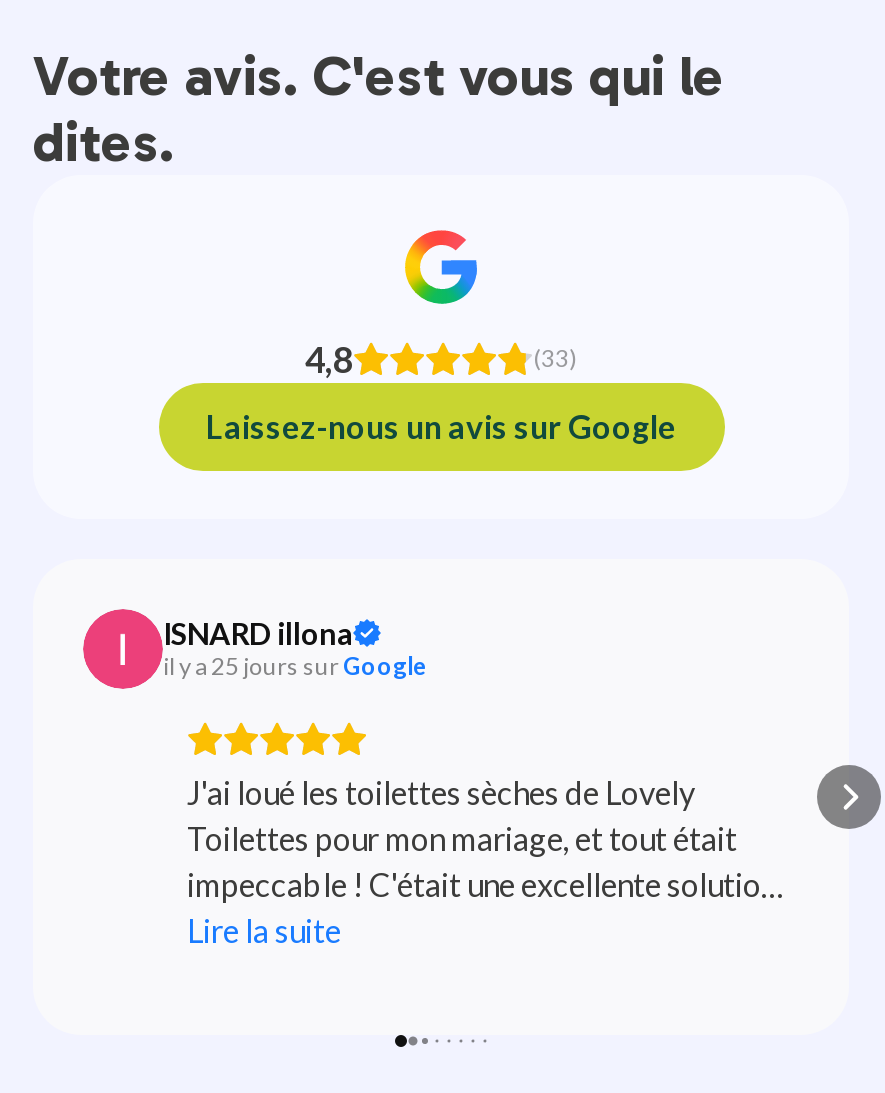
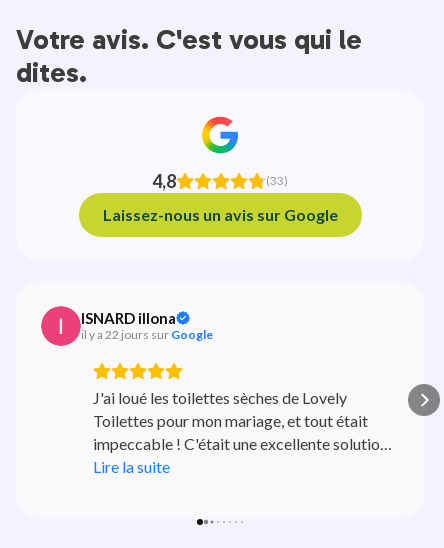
- il y a 25 jours sur Google
+ il y a 22 jours sur Google
